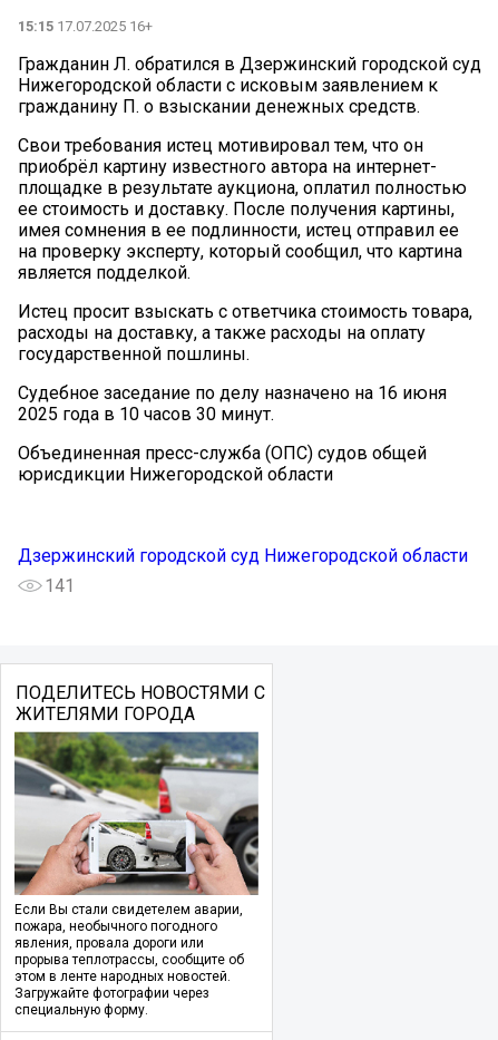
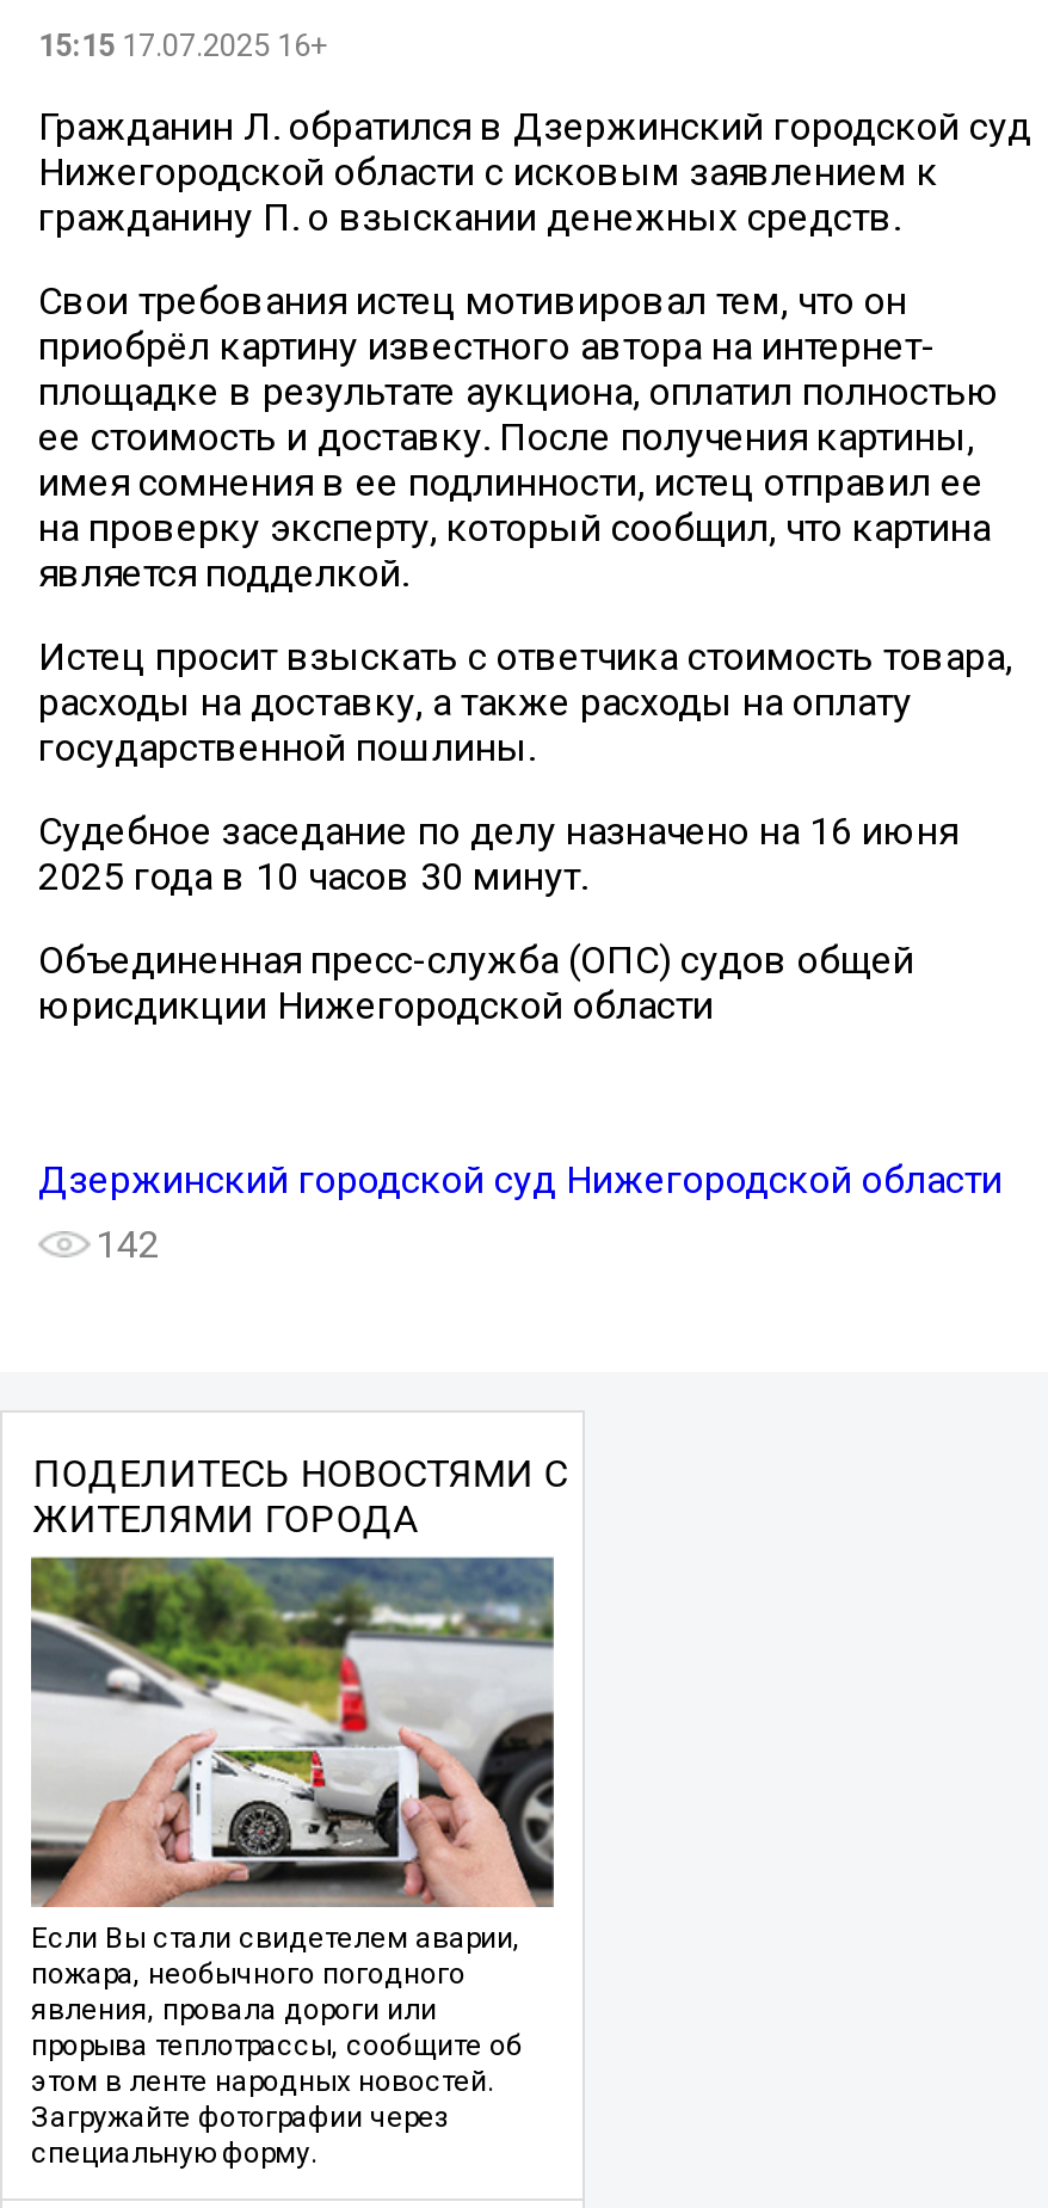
- 141
+ 142
